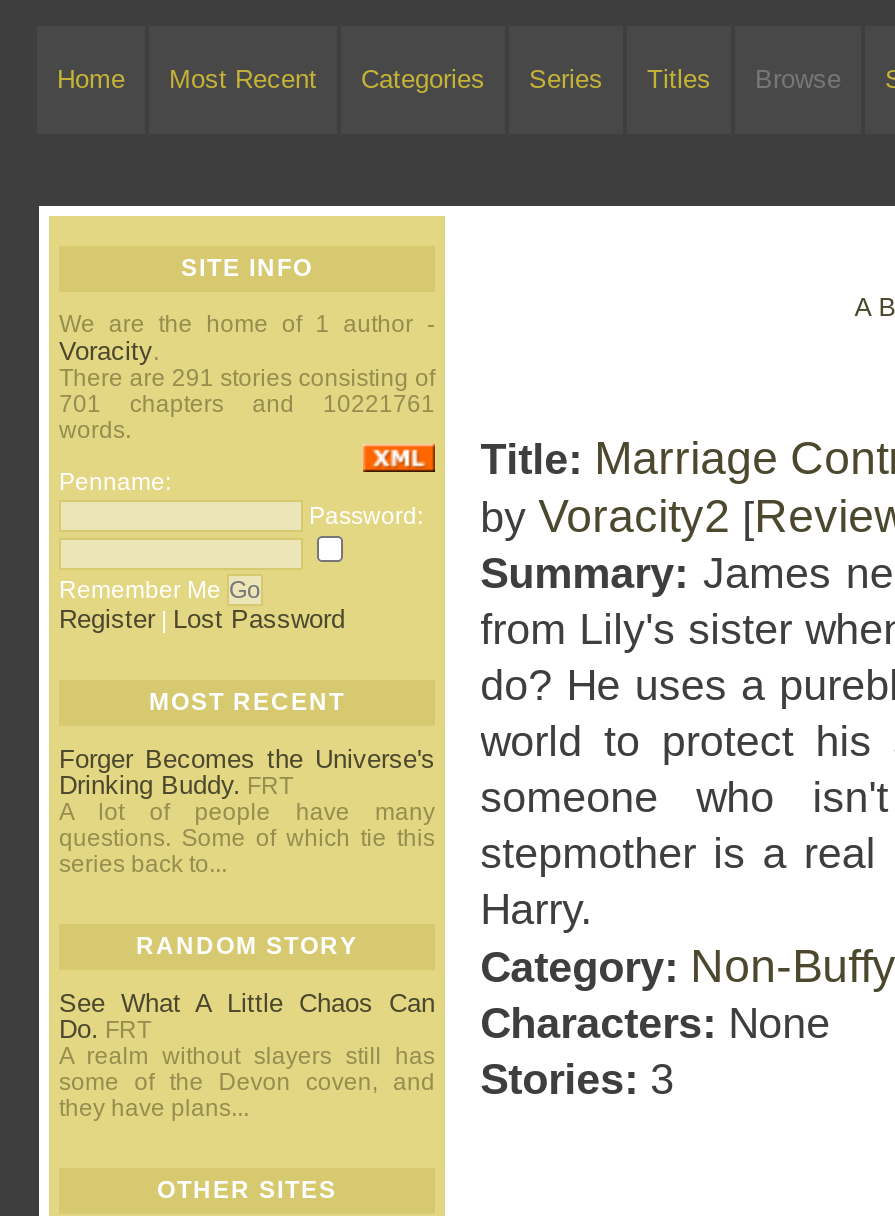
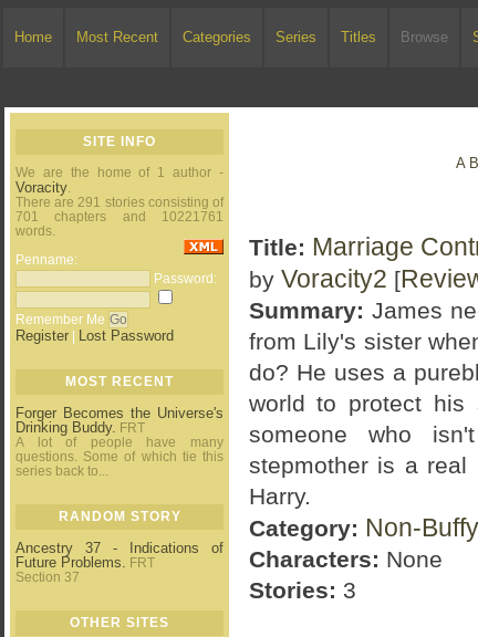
- See What A Little Chaos Can
- Do. FRT
- A realm without slayers still has
- some of the Devon coven, and
- they have plans...
+ Ancestry 37 - Indications of
+ Future Problems. FRT
+ Section 37
